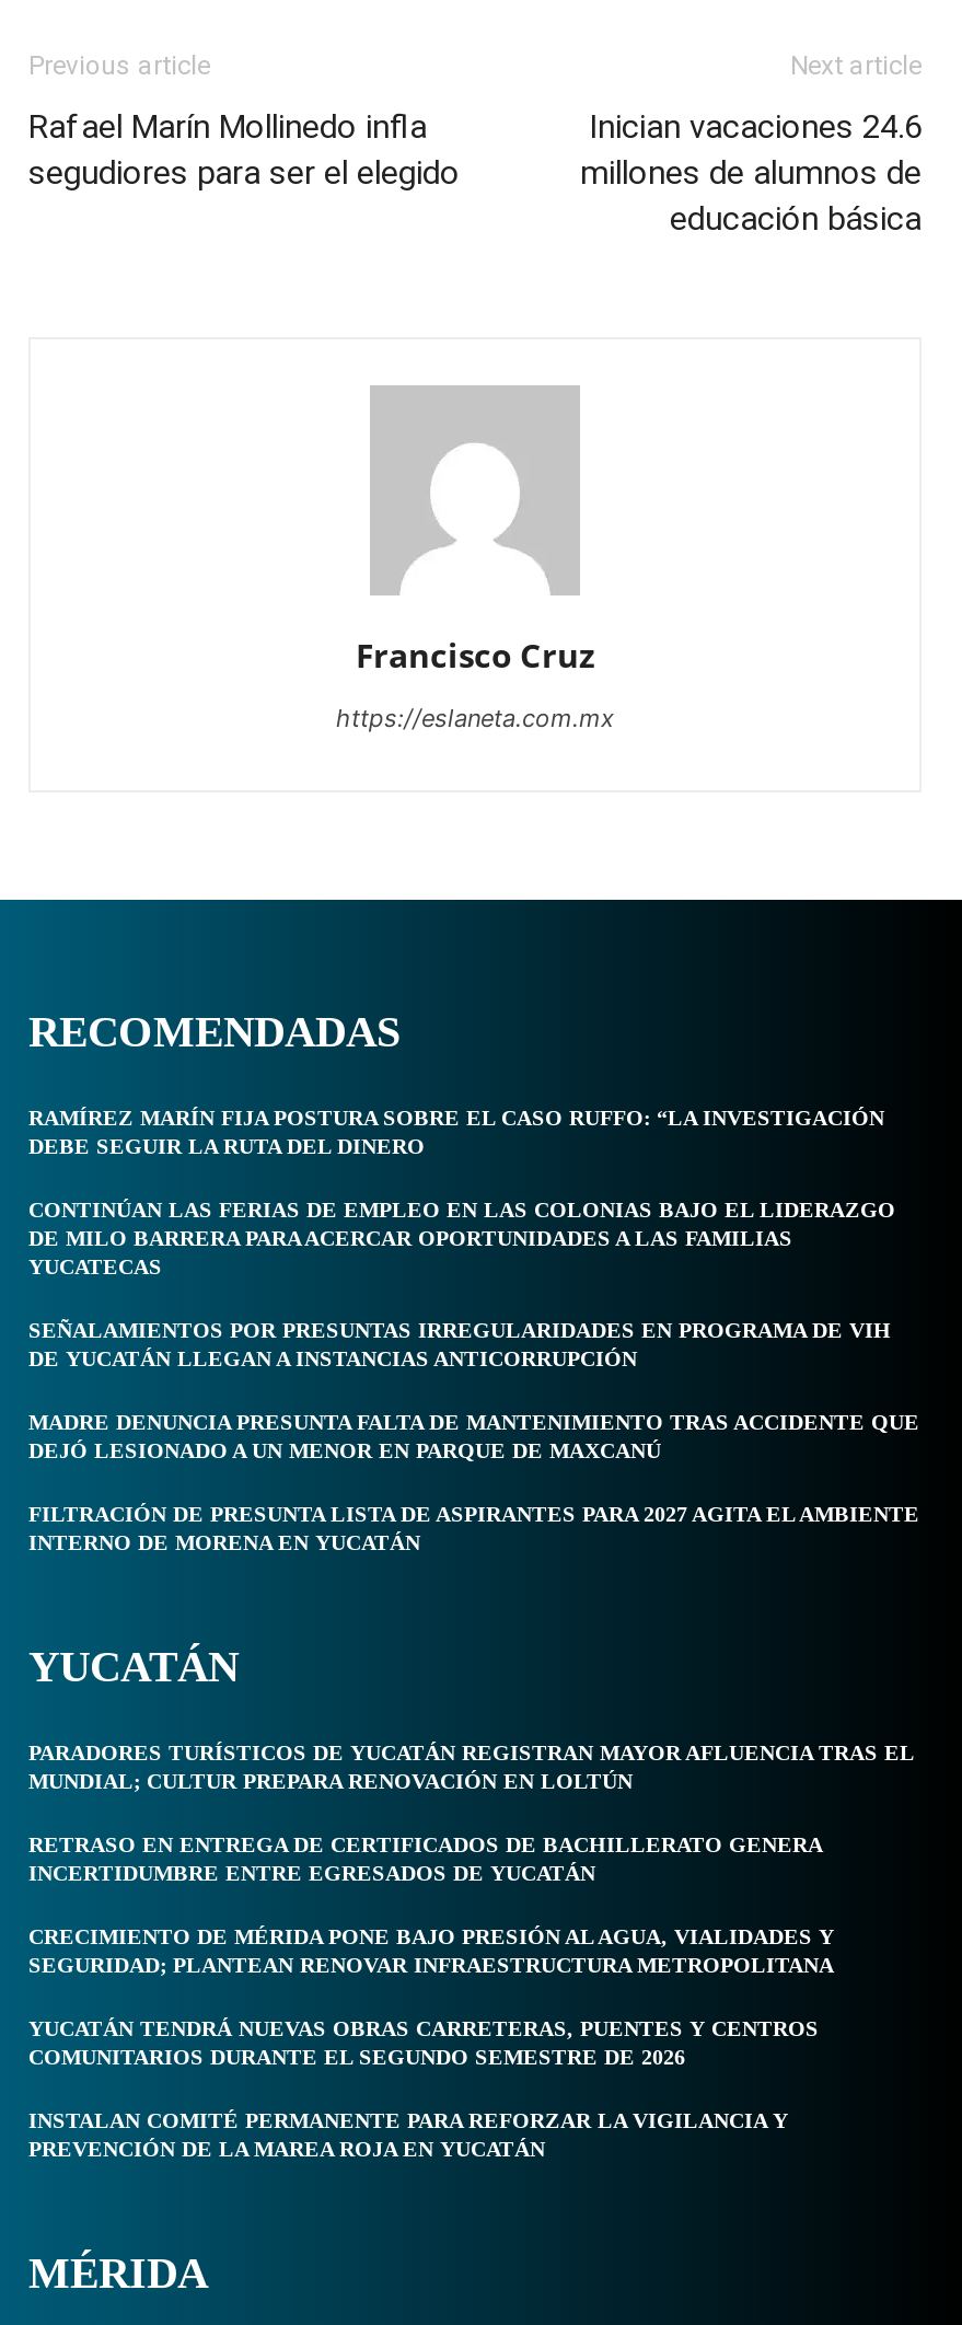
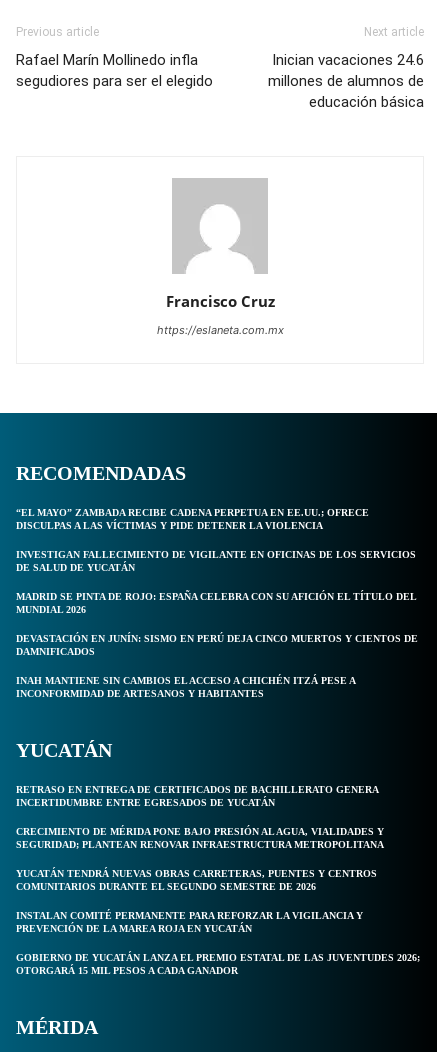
- RAMÍREZ MARÍN FIJA POSTURA SOBRE EL CASO RUFFO: “LA INVESTIGACIÓN
- DEBE SEGUIR LA RUTA DEL DINERO
+ “EL MAYO” ZAMBADA RECIBE CADENA PERPETUA EN EE.UU.; OFRECE
+ DISCULPAS A LAS VÍCTIMAS Y PIDE DETENER LA VIOLENCIA

- CONTINÚAN LAS FERIAS DE EMPLEO EN LAS COLONIAS BAJO EL LIDERAZGO
- DE MILO BARRERA PARA ACERCAR OPORTUNIDADES A LAS FAMILIAS
- YUCATECAS
+ INVESTIGAN FALLECIMIENTO DE VIGILANTE EN OFICINAS DE LOS SERVICIOS
+ DE SALUD DE YUCATÁN

- SEÑALAMIENTOS POR PRESUNTAS IRREGULARIDADES EN PROGRAMA DE VIH
- DE YUCATÁN LLEGAN A INSTANCIAS ANTICORRUPCIÓN
+ MADRID SE PINTA DE ROJO: ESPAÑA CELEBRA CON SU AFICIÓN EL TÍTULO DEL
+ MUNDIAL 2026

- MADRE DENUNCIA PRESUNTA FALTA DE MANTENIMIENTO TRAS ACCIDENTE QUE
- DEJÓ LESIONADO A UN MENOR EN PARQUE DE MAXCANÚ
+ DEVASTACIÓN EN JUNÍN: SISMO EN PERÚ DEJA CINCO MUERTOS Y CIENTOS DE
+ DAMNIFICADOS

- FILTRACIÓN DE PRESUNTA LISTA DE ASPIRANTES PARA 2027 AGITA EL AMBIENTE
- INTERNO DE MORENA EN YUCATÁN
+ INAH MANTIENE SIN CAMBIOS EL ACCESO A CHICHÉN ITZÁ PESE A
+ INCONFORMIDAD DE ARTESANOS Y HABITANTES

- PARADORES TURÍSTICOS DE YUCATÁN REGISTRAN MAYOR AFLUENCIA TRAS EL
- MUNDIAL; CULTUR PREPARA RENOVACIÓN EN LOLTÚN

moved up: RETRASO EN ENTREGA DE CERTIFICADOS DE BACHILLERATO GENERA | INCERTIDUMBRE ENTRE EGRESADOS DE YUCATÁN | CRECIMIENTO DE MÉRIDA PONE BAJO PRESIÓN AL AGUA, VIALIDADES Y | SEGURIDAD; PLANTEAN RENOVAR INFRAESTRUCTURA METROPOLITANA | YUCATÁN TENDRÁ NUEVAS OBRAS CARRETERAS, PUENTES Y CENTROS | COMUNITARIOS DURANTE EL SEGUNDO SEMESTRE DE 2026 | INSTALAN COMITÉ PERMANENTE PARA REFORZAR LA VIGILANCIA Y | PREVENCIÓN DE LA MAREA ROJA EN YUCATÁN

+ GOBIERNO DE YUCATÁN LANZA EL PREMIO ESTATAL DE LAS JUVENTUDES 2026;
+ OTORGARÁ 15 MIL PESOS A CADA GANADOR
